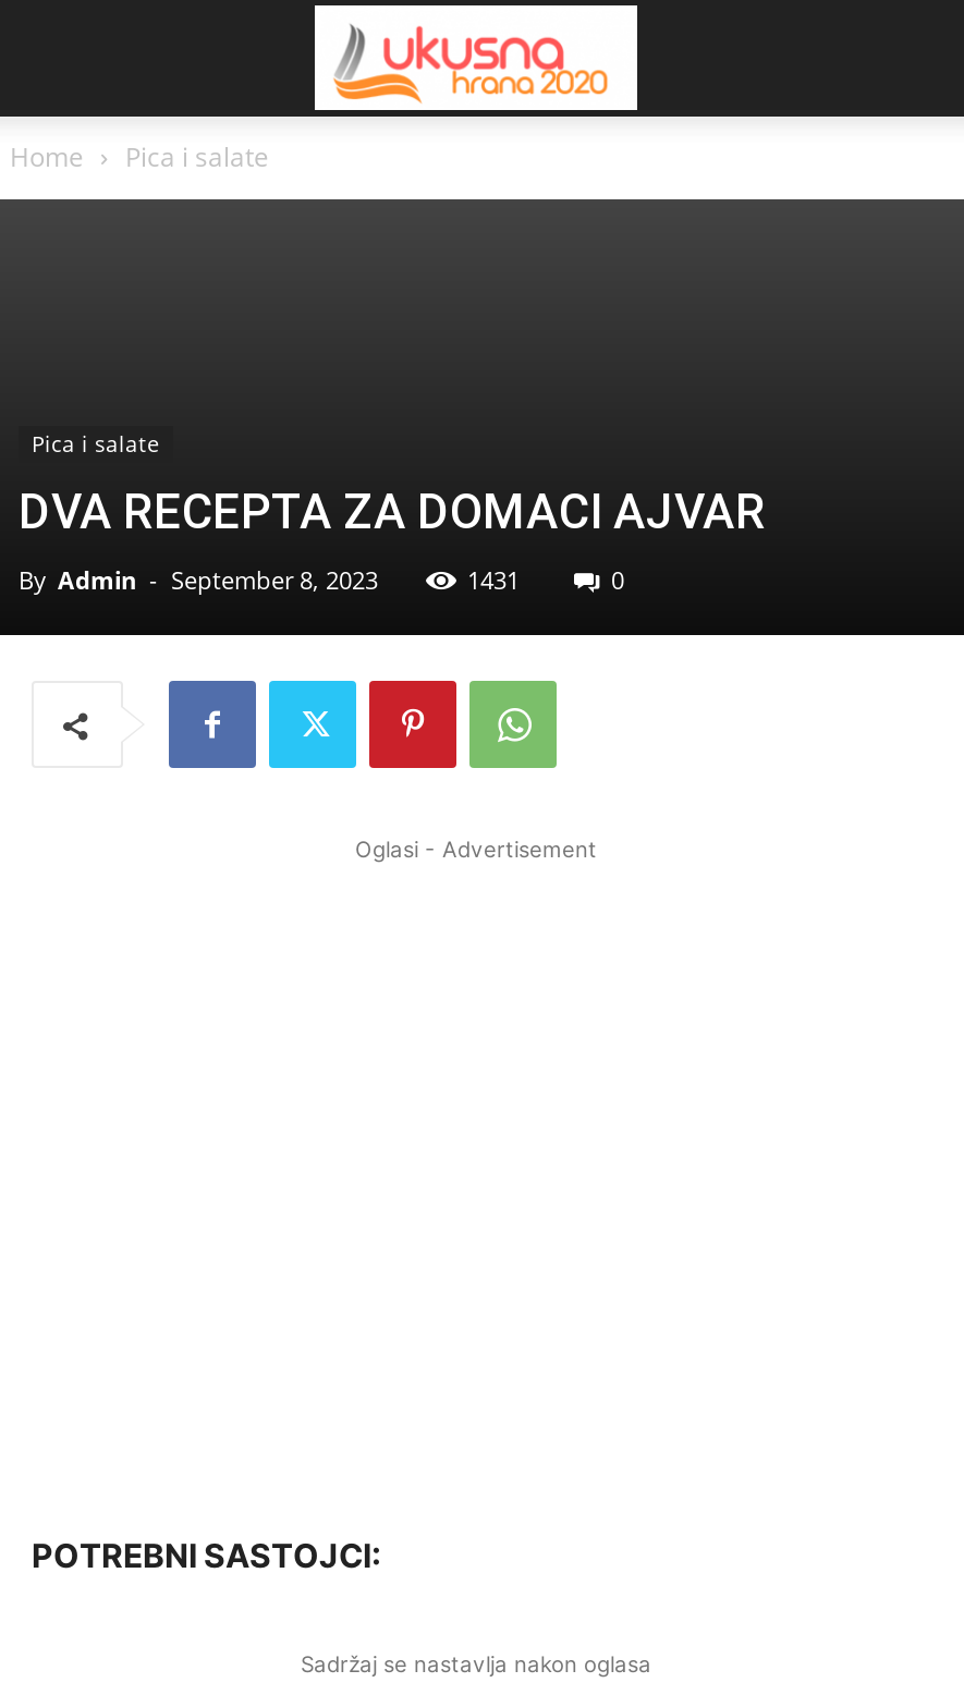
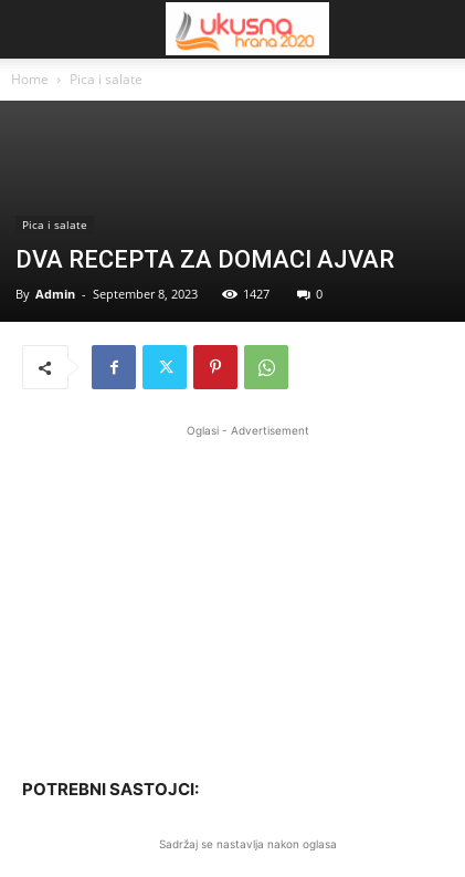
- 1431
+ 1427
